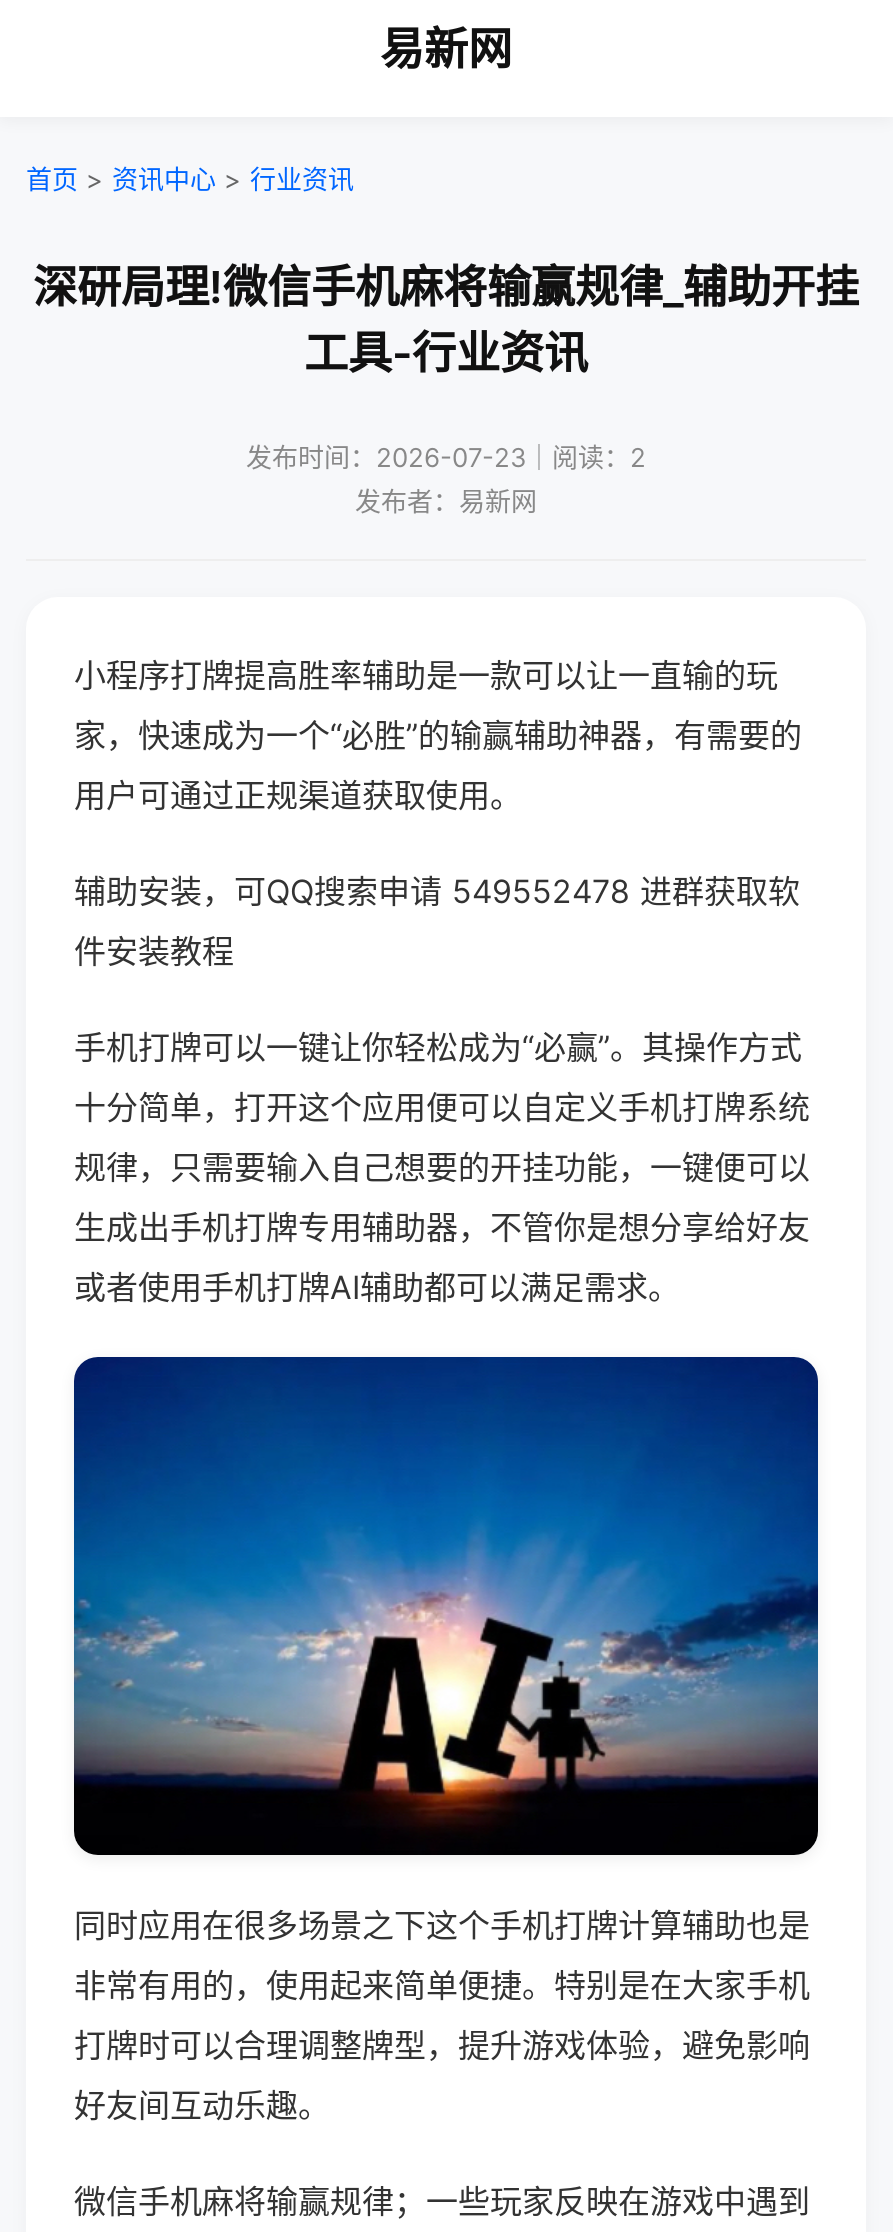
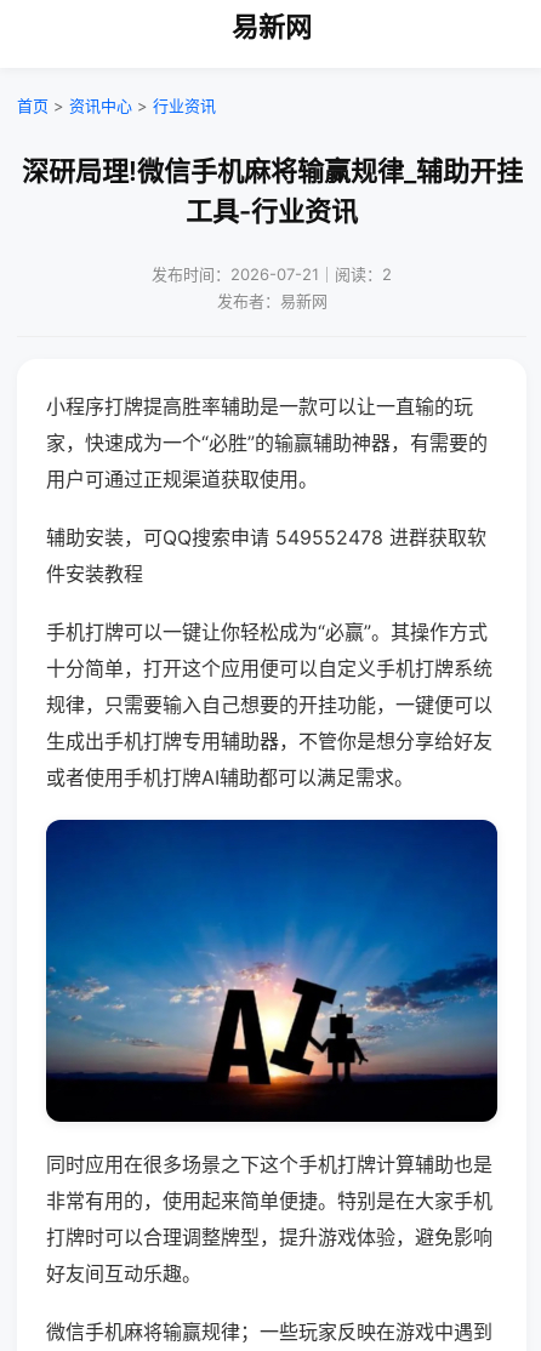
- 发布时间：2026-07-23｜阅读：2
+ 发布时间：2026-07-21｜阅读：2
